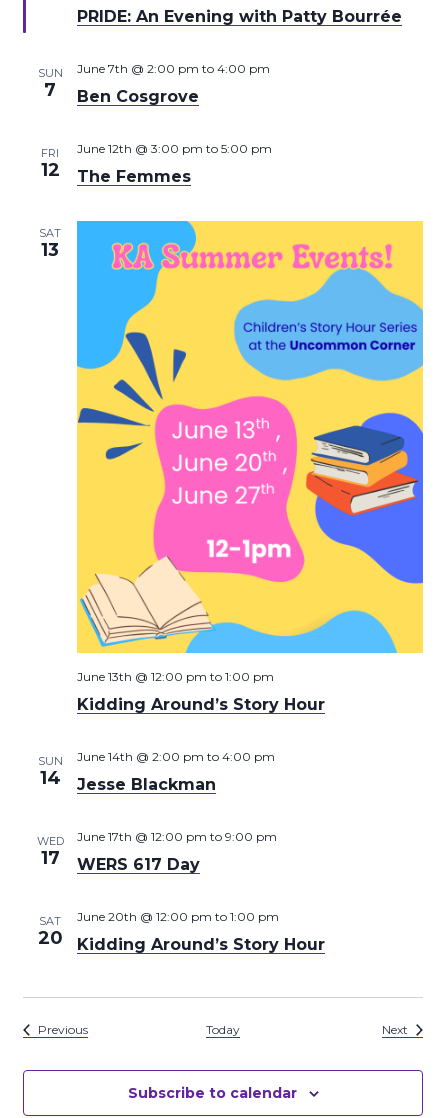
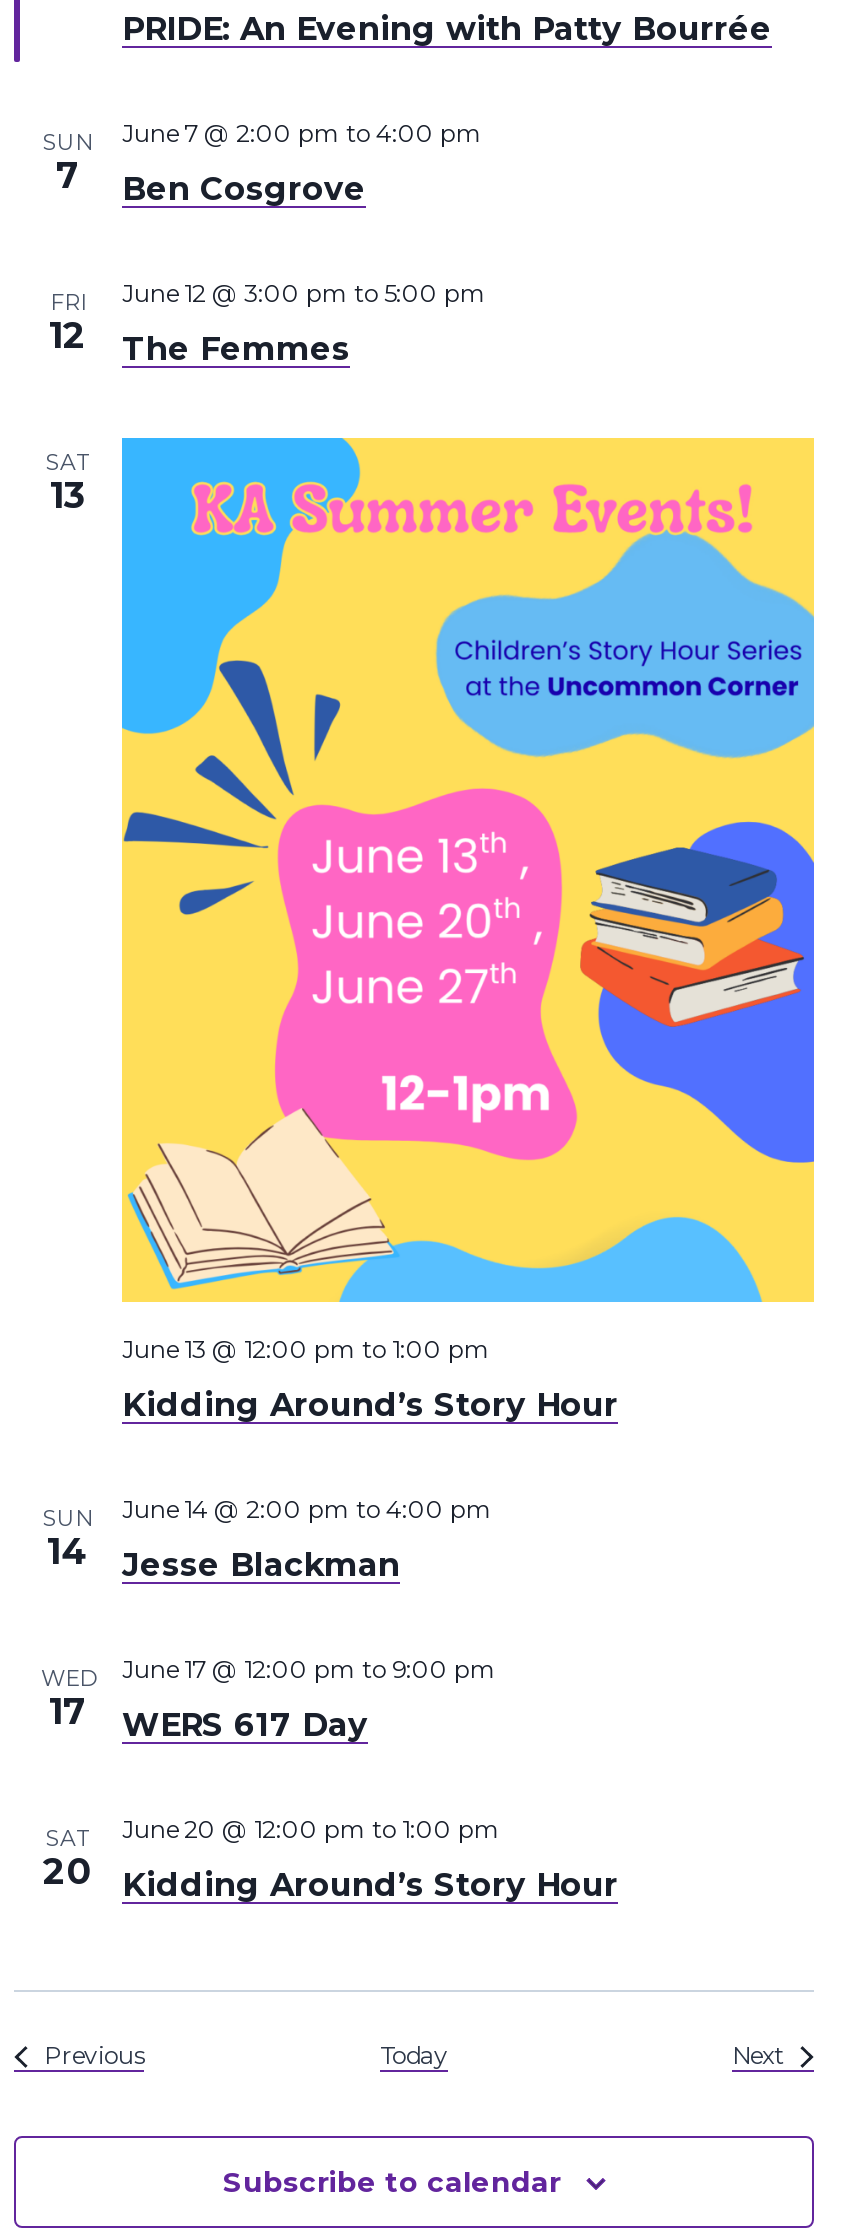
- June 7th @ 2:00 pm to 4:00 pm
+ June 7 @ 2:00 pm to 4:00 pm

- June 12th @ 3:00 pm to 5:00 pm
+ June 12 @ 3:00 pm to 5:00 pm

- June 13th @ 12:00 pm to 1:00 pm
+ June 13 @ 12:00 pm to 1:00 pm

- June 14th @ 2:00 pm to 4:00 pm
+ June 14 @ 2:00 pm to 4:00 pm

- June 17th @ 12:00 pm to 9:00 pm
+ June 17 @ 12:00 pm to 9:00 pm

- June 20th @ 12:00 pm to 1:00 pm
+ June 20 @ 12:00 pm to 1:00 pm
